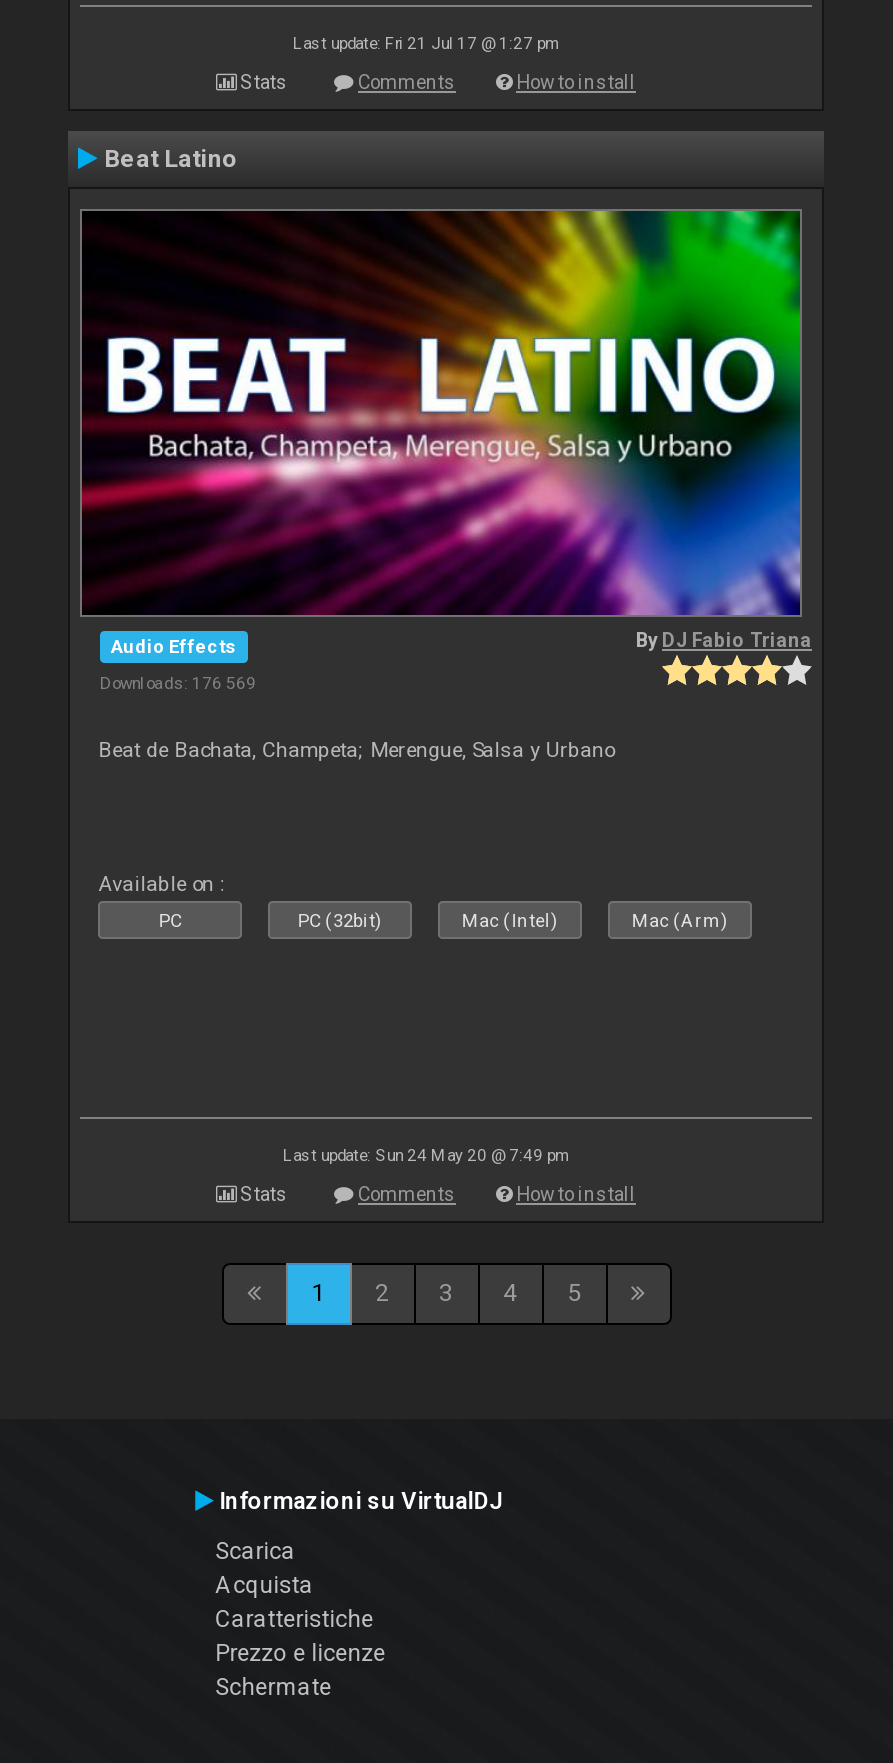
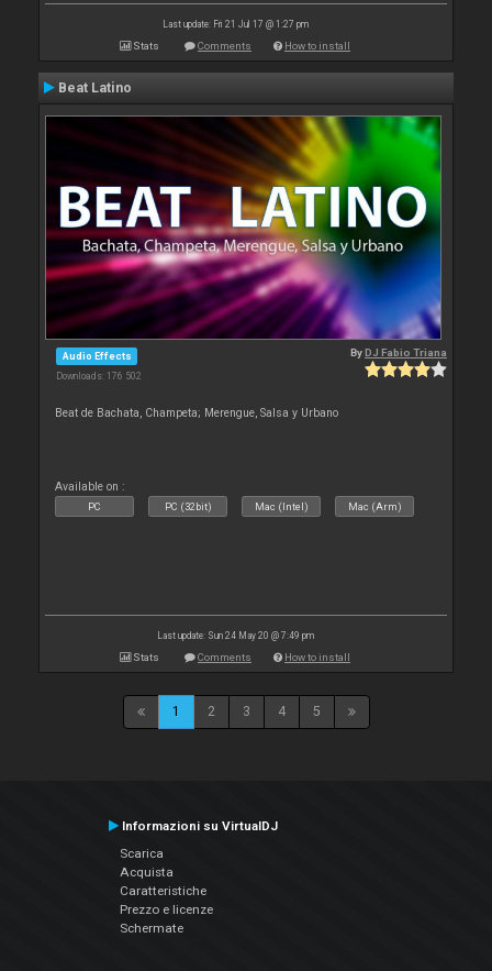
- Downloads: 176 569
+ Downloads: 176 502
